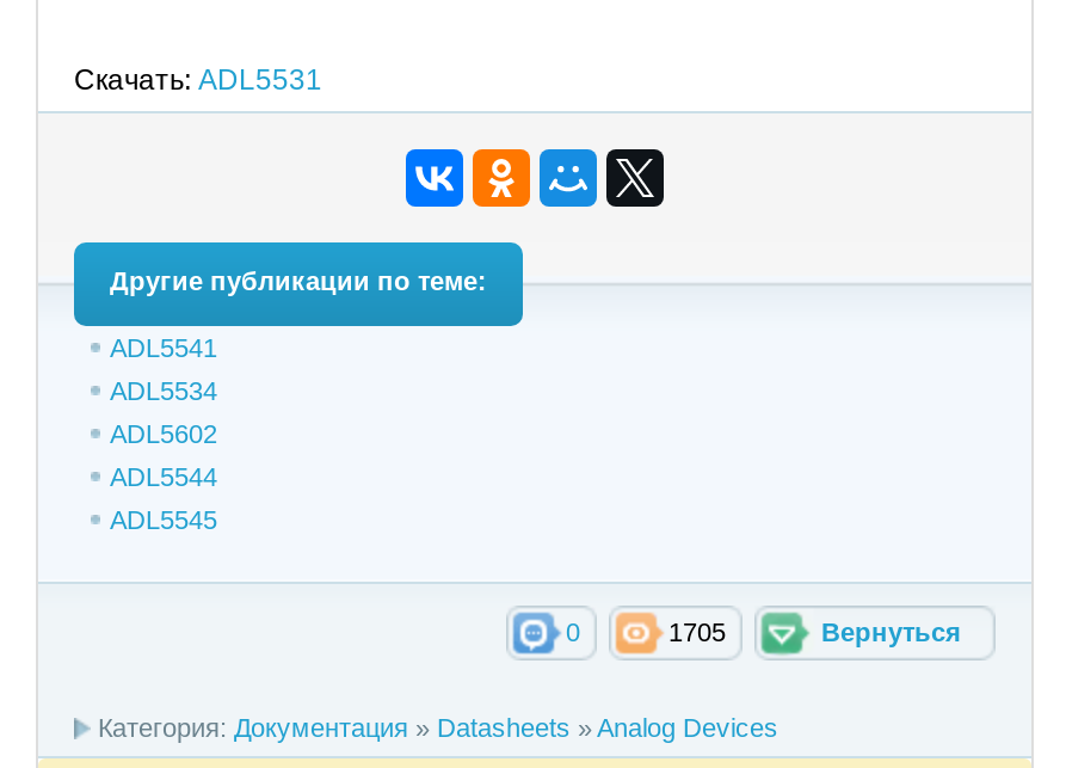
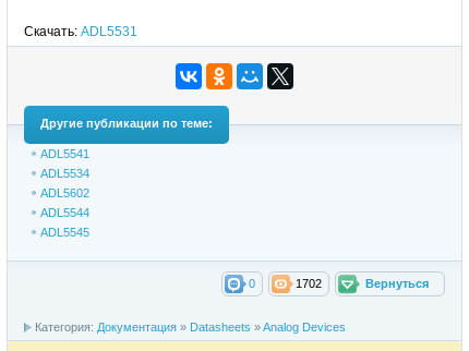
- 1705
+ 1702
